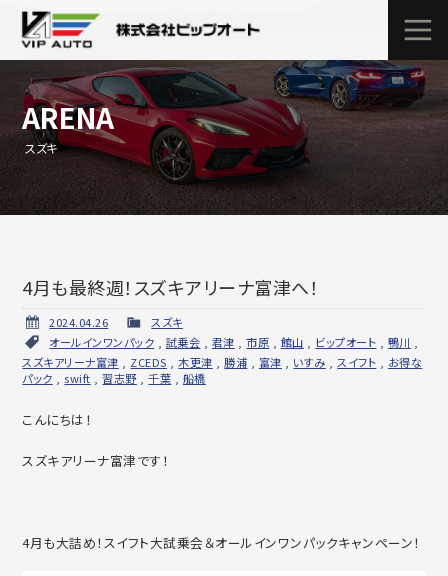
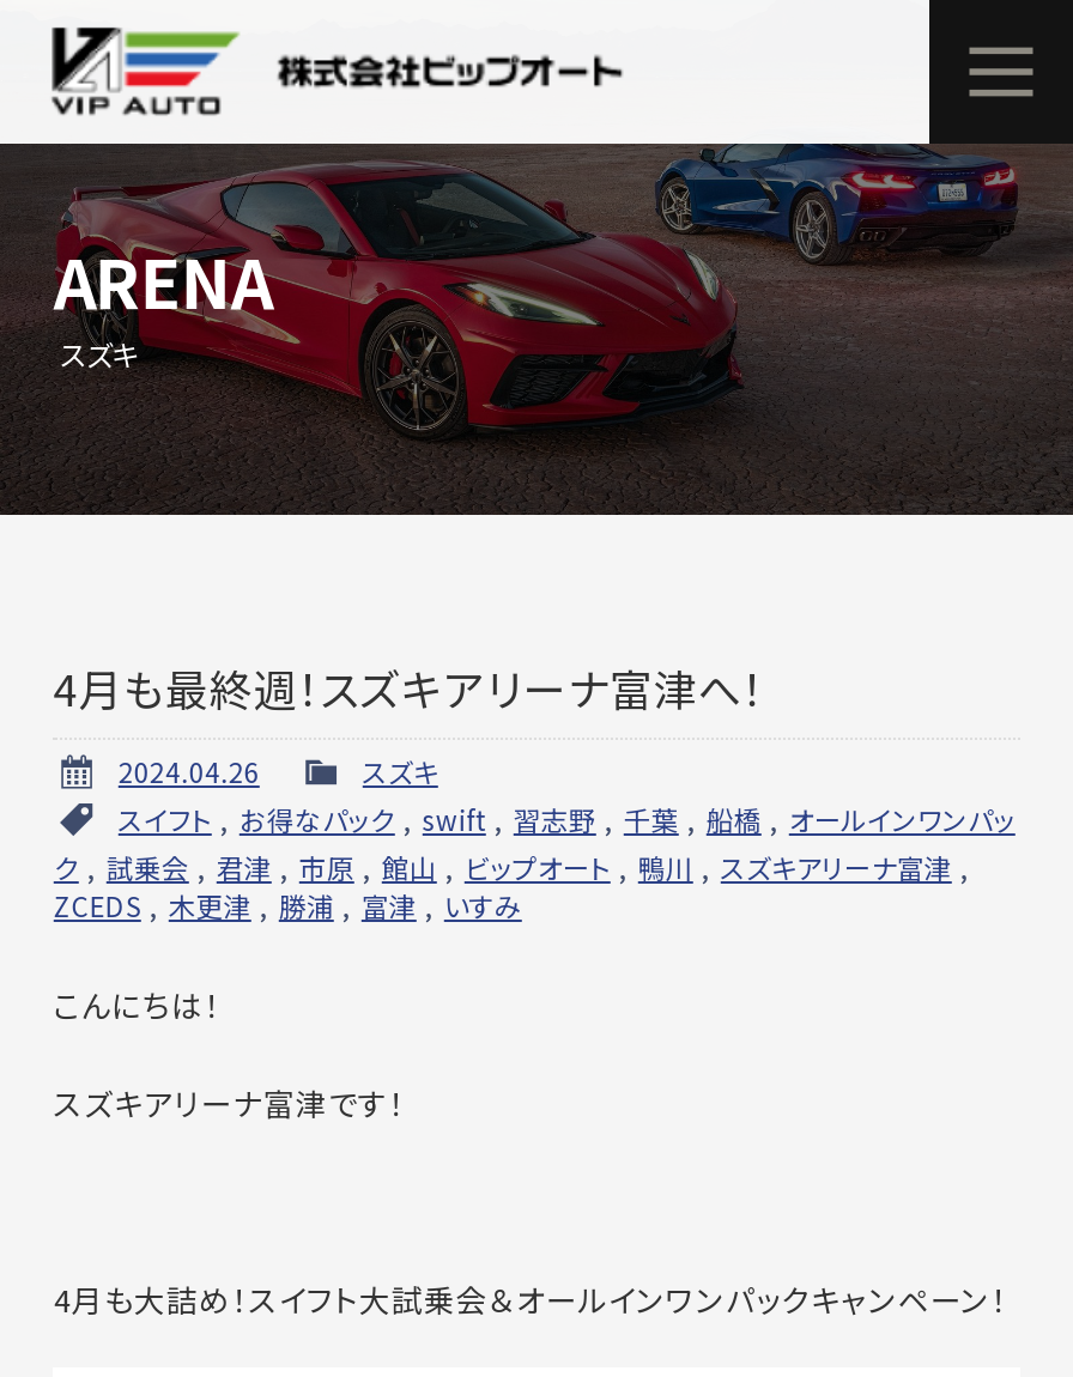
- オールインワンパック,試乗会,君津,市原,館山,ビップオート,鴨川,
- スズキアリーナ富津, ZCEDS,木更津,勝浦,富津,いすみ,スイフト,お得な
- パック,swift,習志野,千葉,船橋
+ スイフト,お得なパック, swift,習志野,千葉,船橋,オールインワンパッ
+ ク,試乗会,君津,市原,館山,ビップオート,鴨川,スズキアリーナ富津,
+ ZCEDS,木更津,勝浦,富津,いすみ
